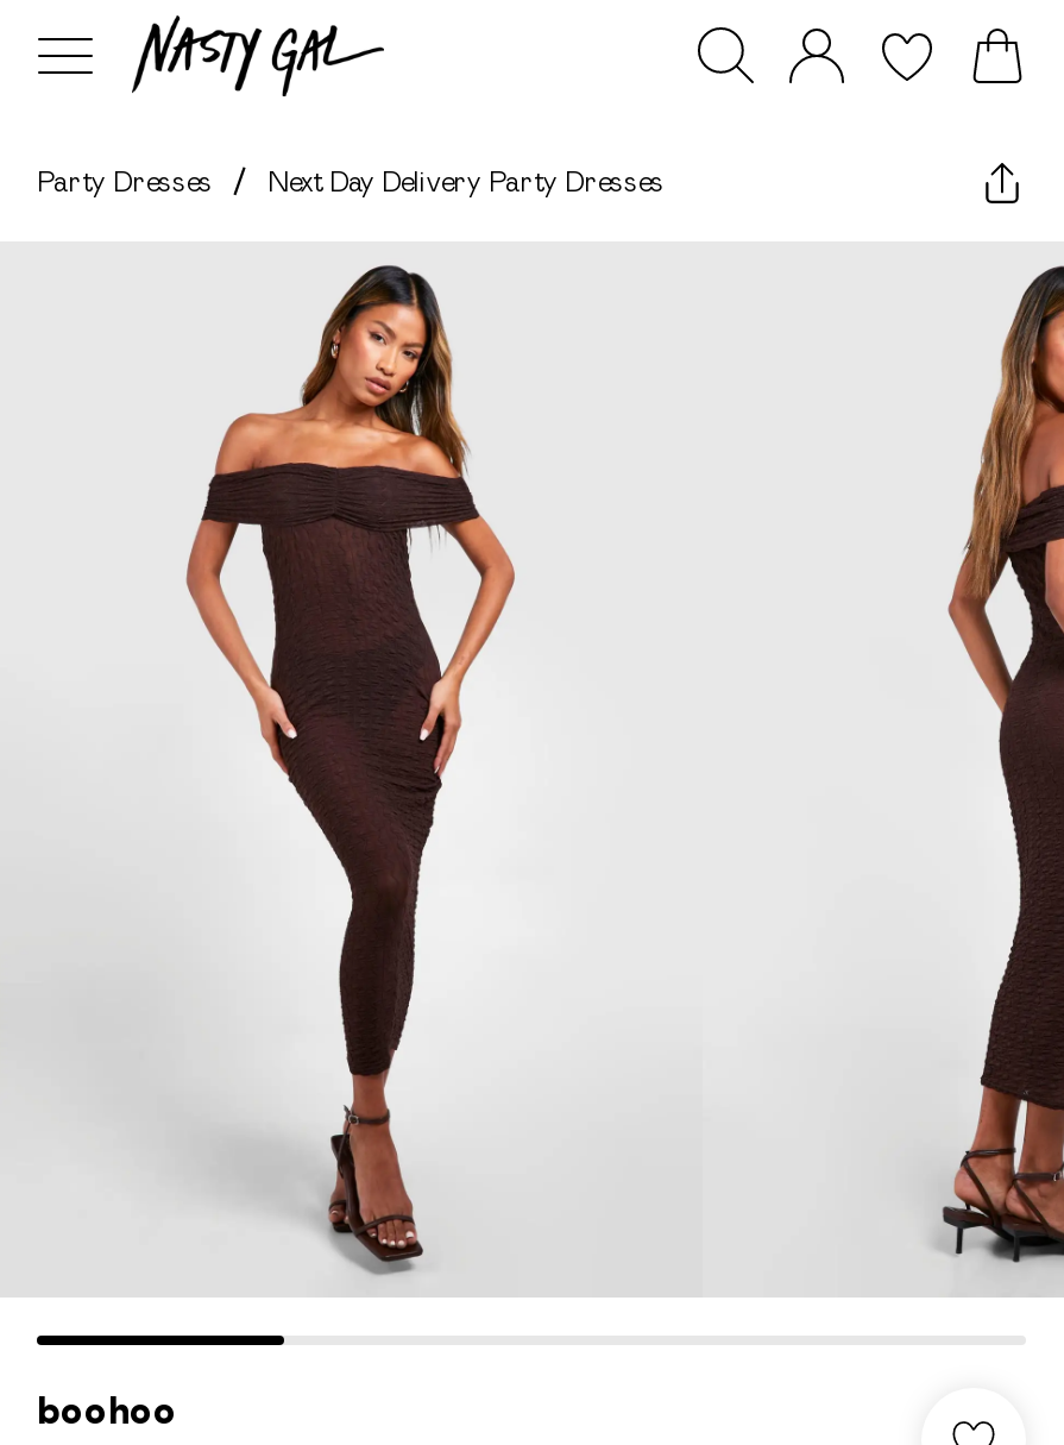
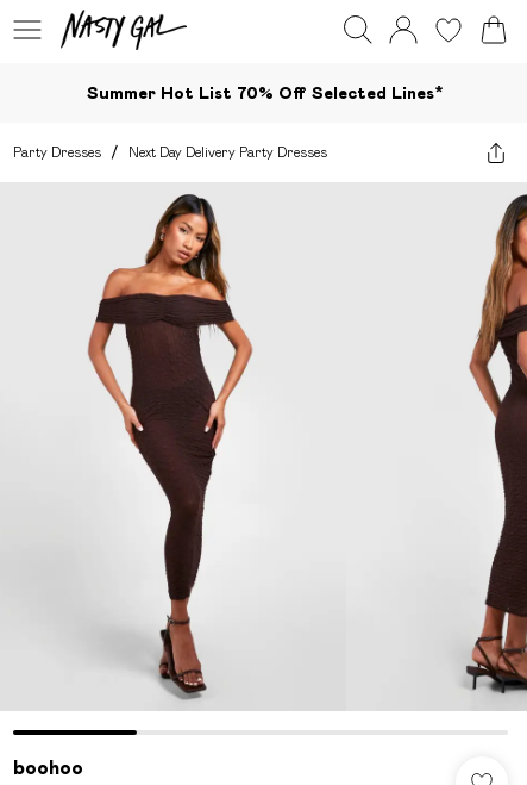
+ Summer Hot List 70% Off Selected Lines*
